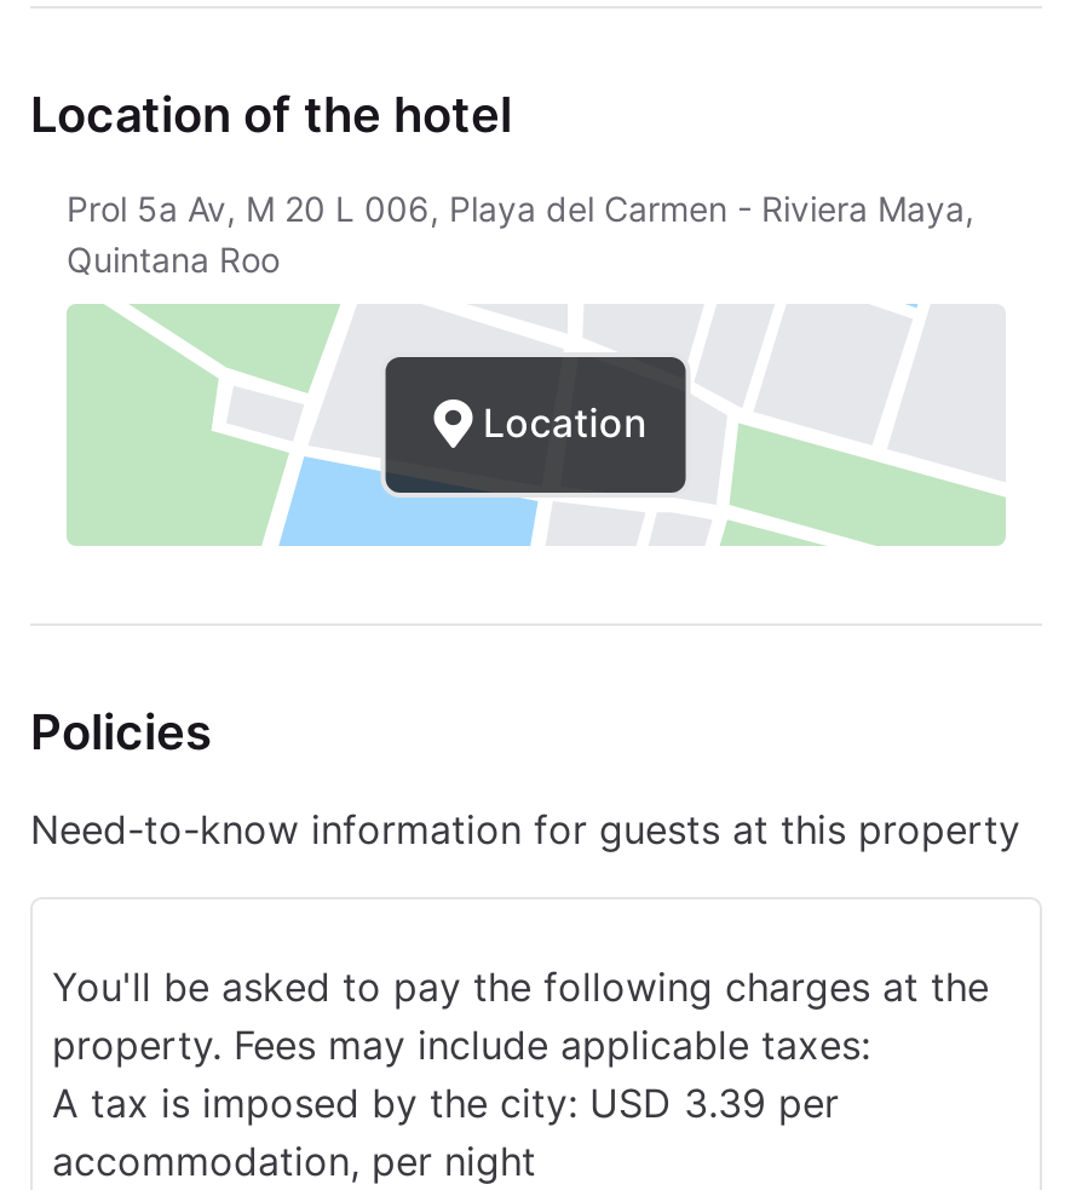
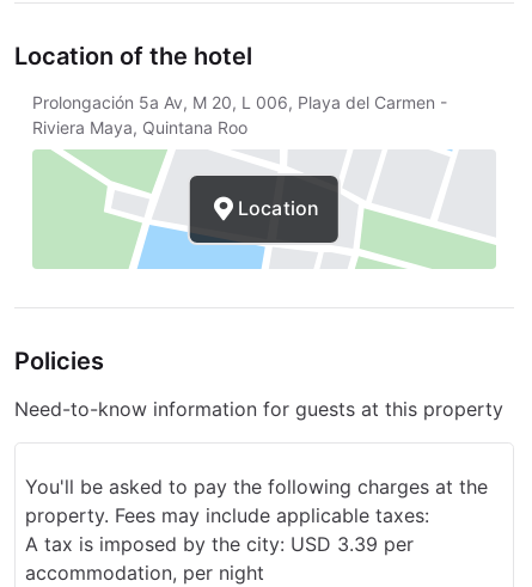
- Prol 5a Av, M 20 L 006, Playa del Carmen - Riviera Maya,
- Quintana Roo
+ Prolongación 5a Av, M 20, L 006, Playa del Carmen -
+ Riviera Maya, Quintana Roo
